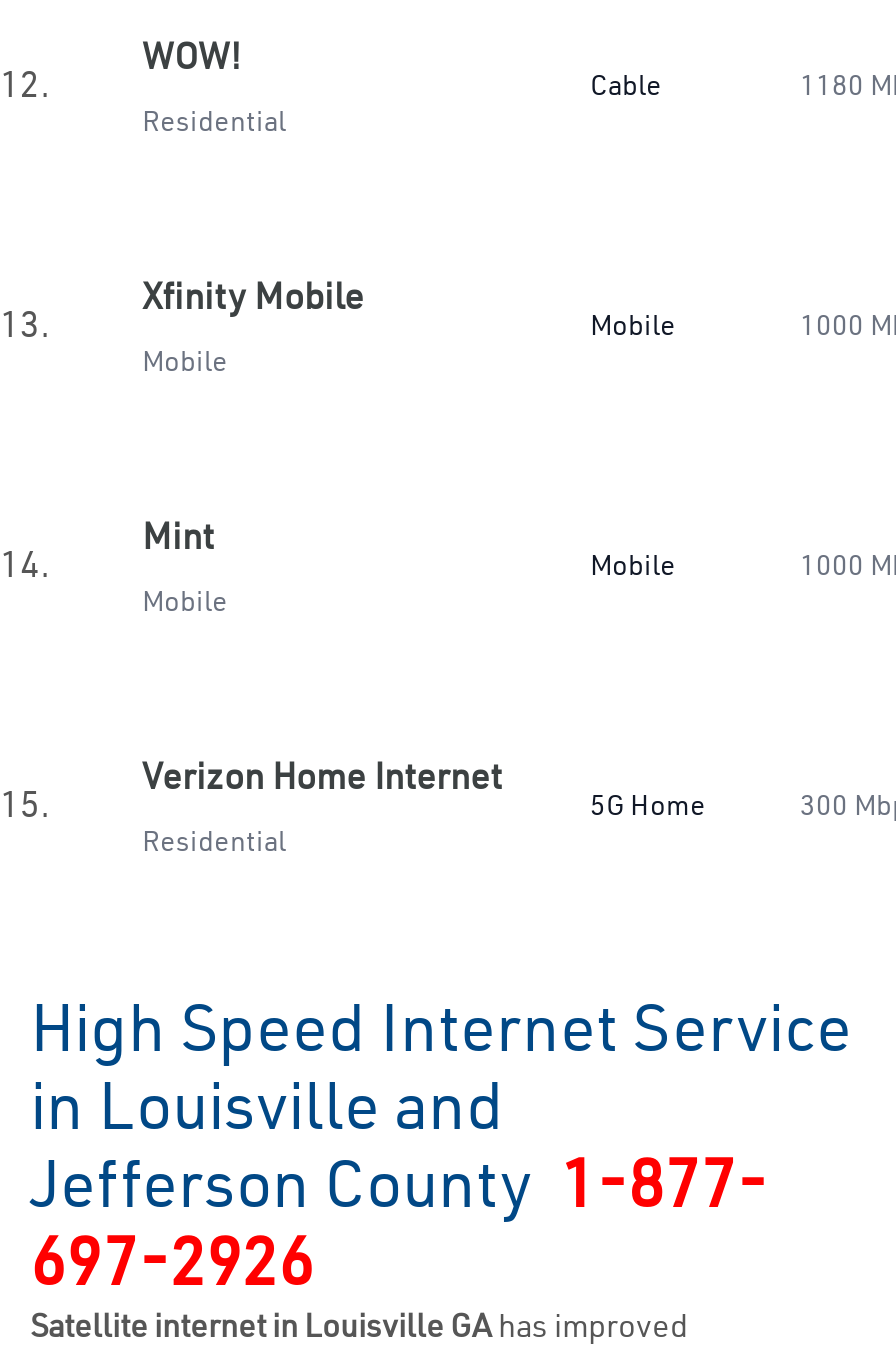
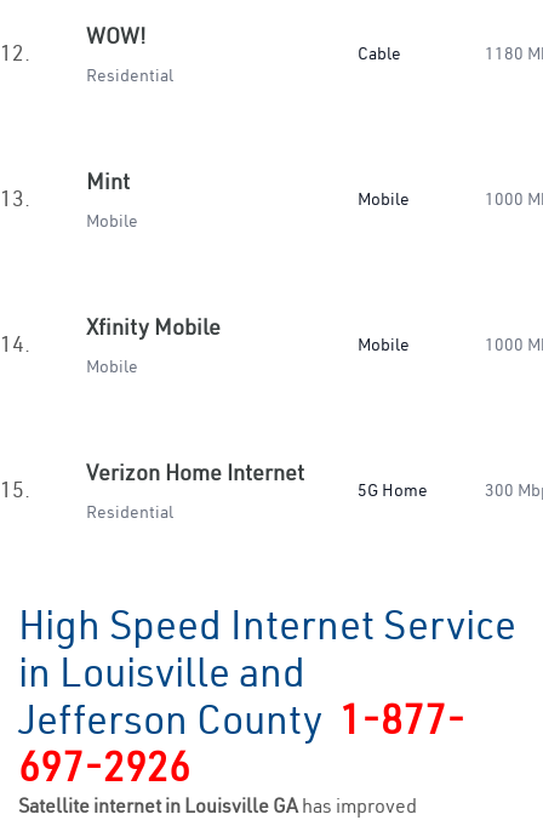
moved down: Xfinity Mobile

moved up: Mint
